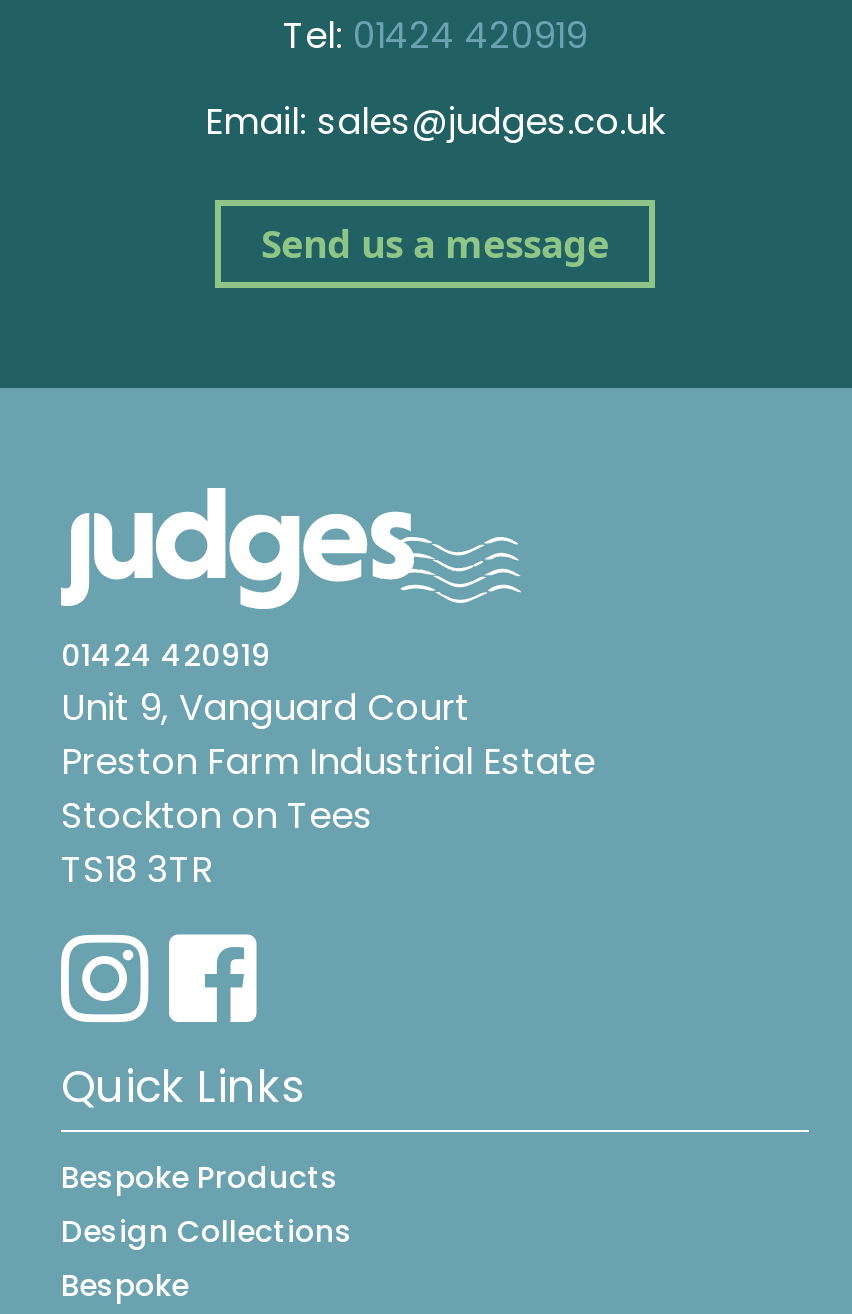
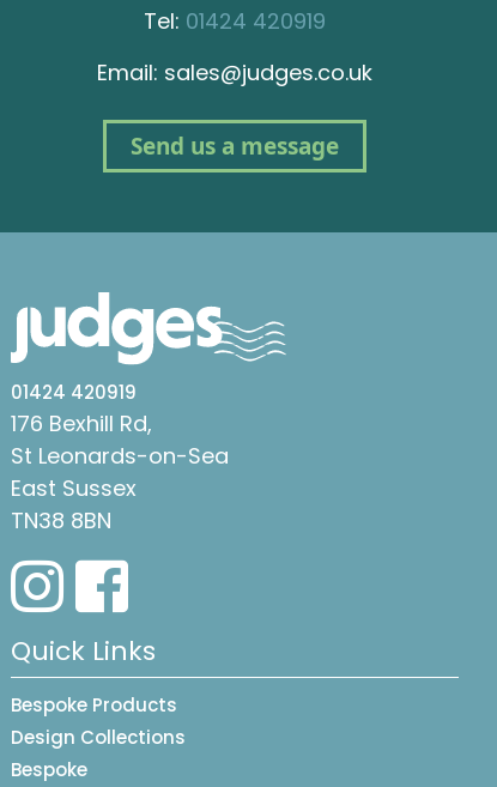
- Unit 9, Vanguard Court
- Preston Farm Industrial Estate
- Stockton on Tees
- TS18 3TR
+ 176 Bexhill Rd,
+ St Leonards-on-Sea
+ East Sussex
+ TN38 8BN
